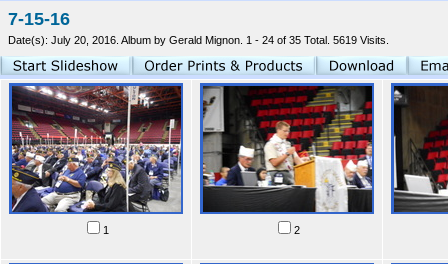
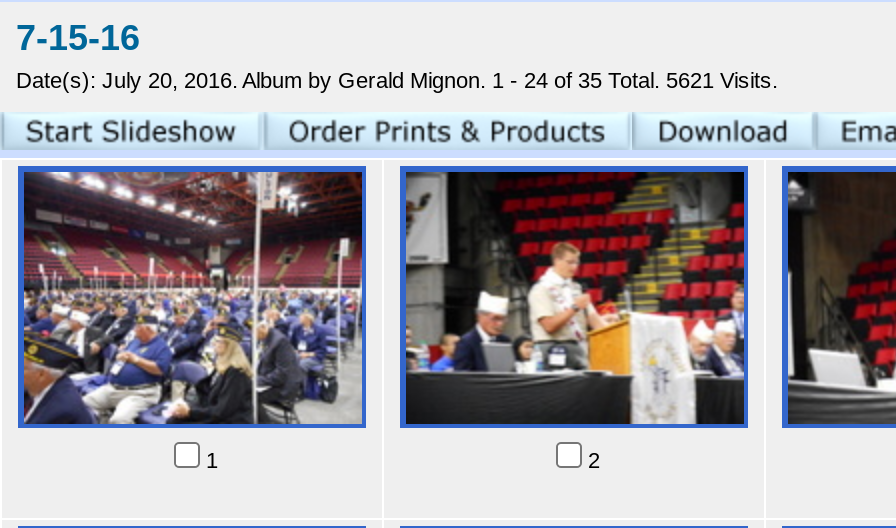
- Date(s): July 20, 2016. Album by Gerald Mignon. 1 - 24 of 35 Total. 5619 Visits.
+ Date(s): July 20, 2016. Album by Gerald Mignon. 1 - 24 of 35 Total. 5621 Visits.
